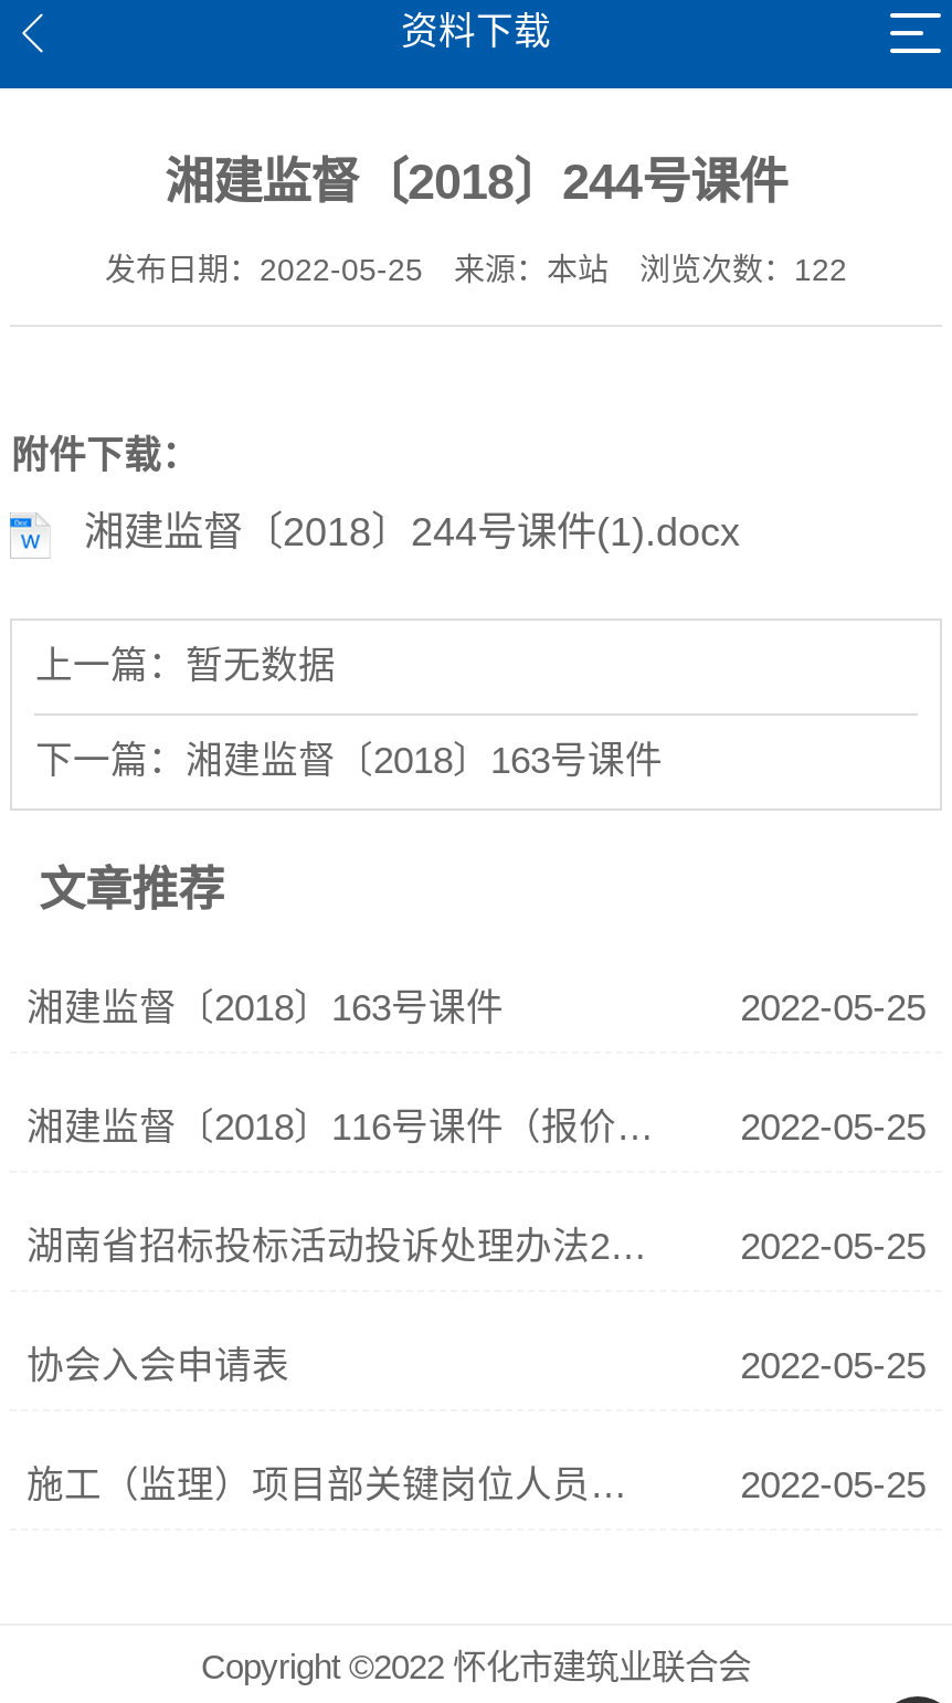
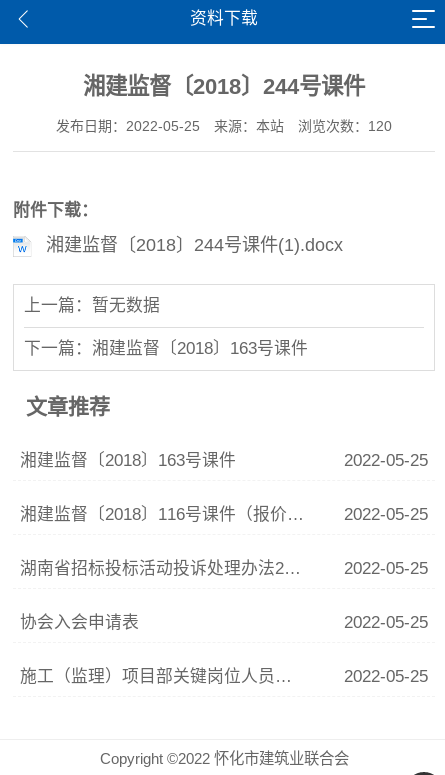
- 发布日期：2022-05-25 来源：本站 浏览次数：122
+ 发布日期：2022-05-25 来源：本站 浏览次数：120
